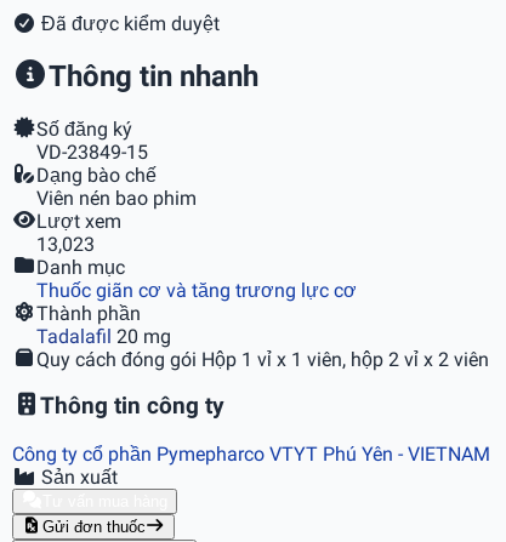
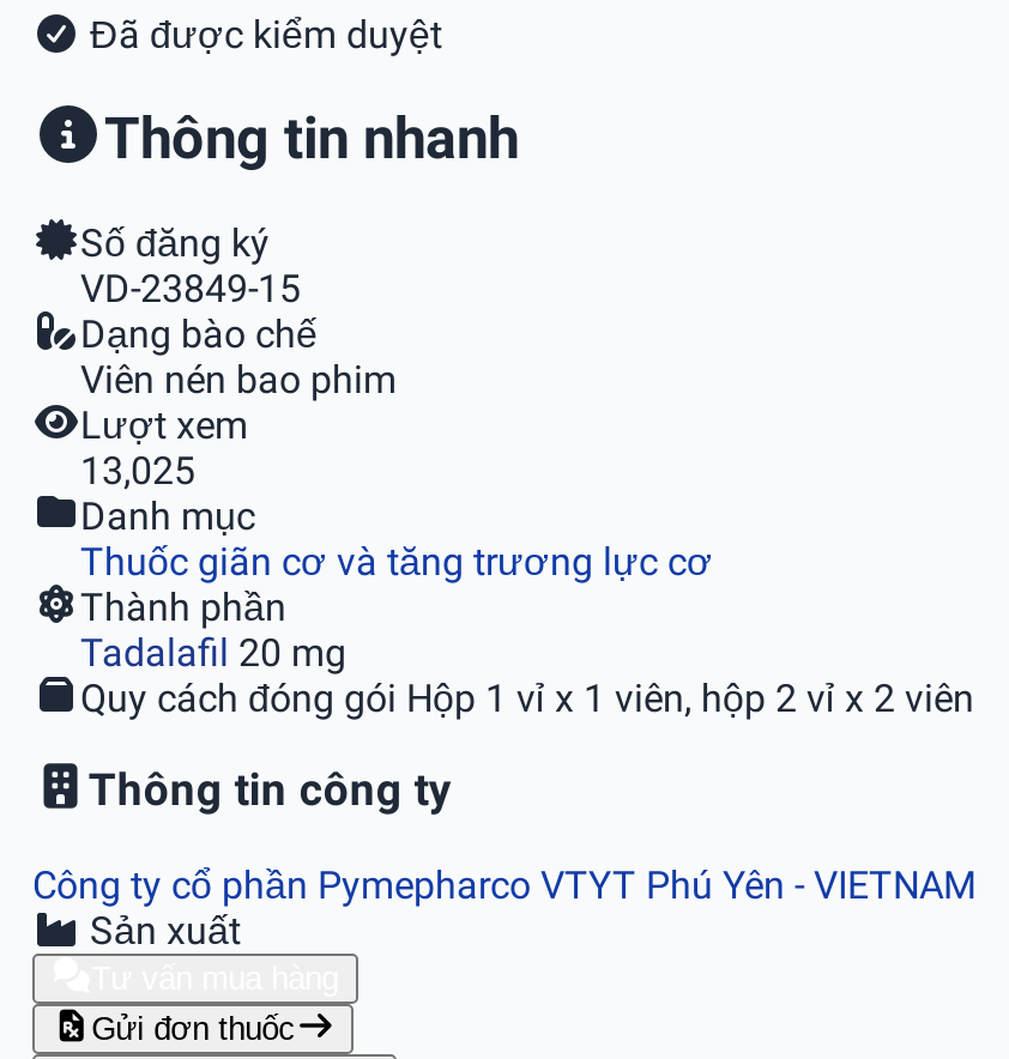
- 13,023
+ 13,025
